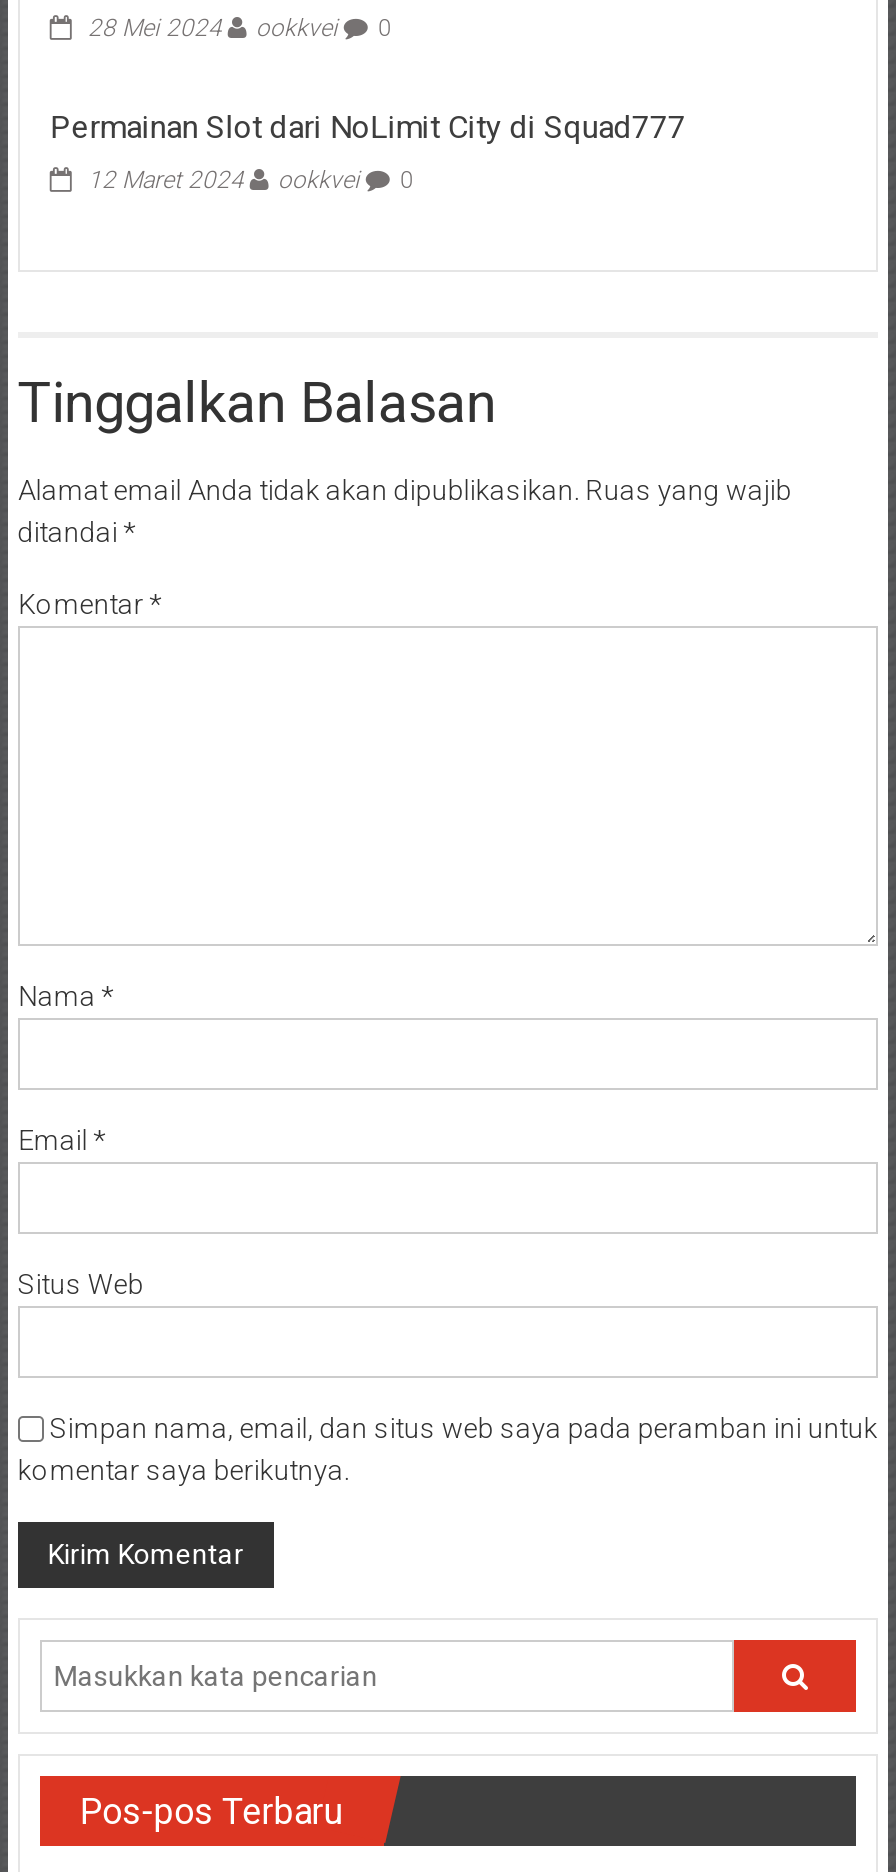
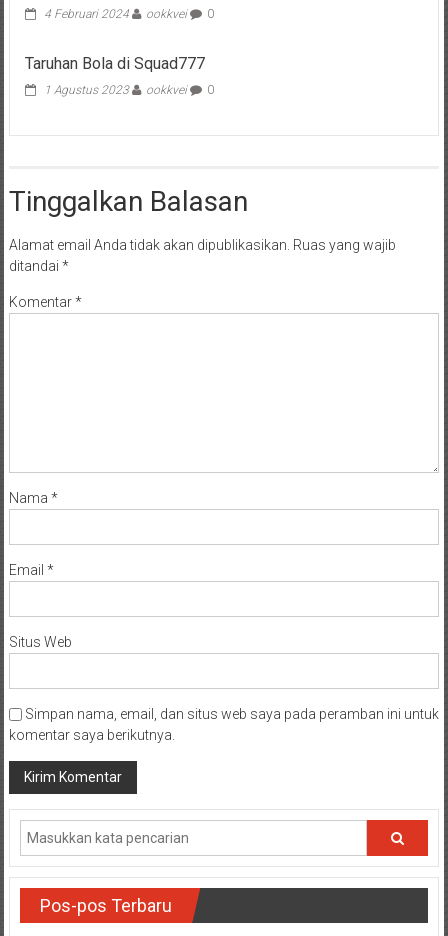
- 28 Mei 2024 ookkvei 0
+ 4 Februari 2024 ookkvei 0

- Permainan Slot dari NoLimit City di Squad777
+ Taruhan Bola di Squad777

- 12 Maret 2024 ookkvei 0
+ 1 Agustus 2023 ookkvei 0
